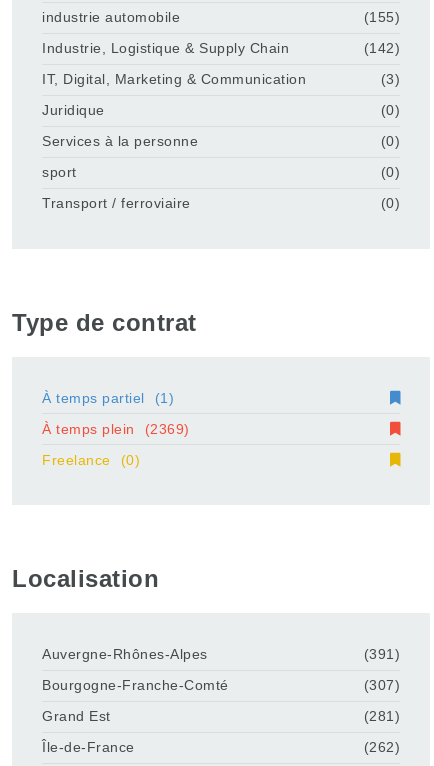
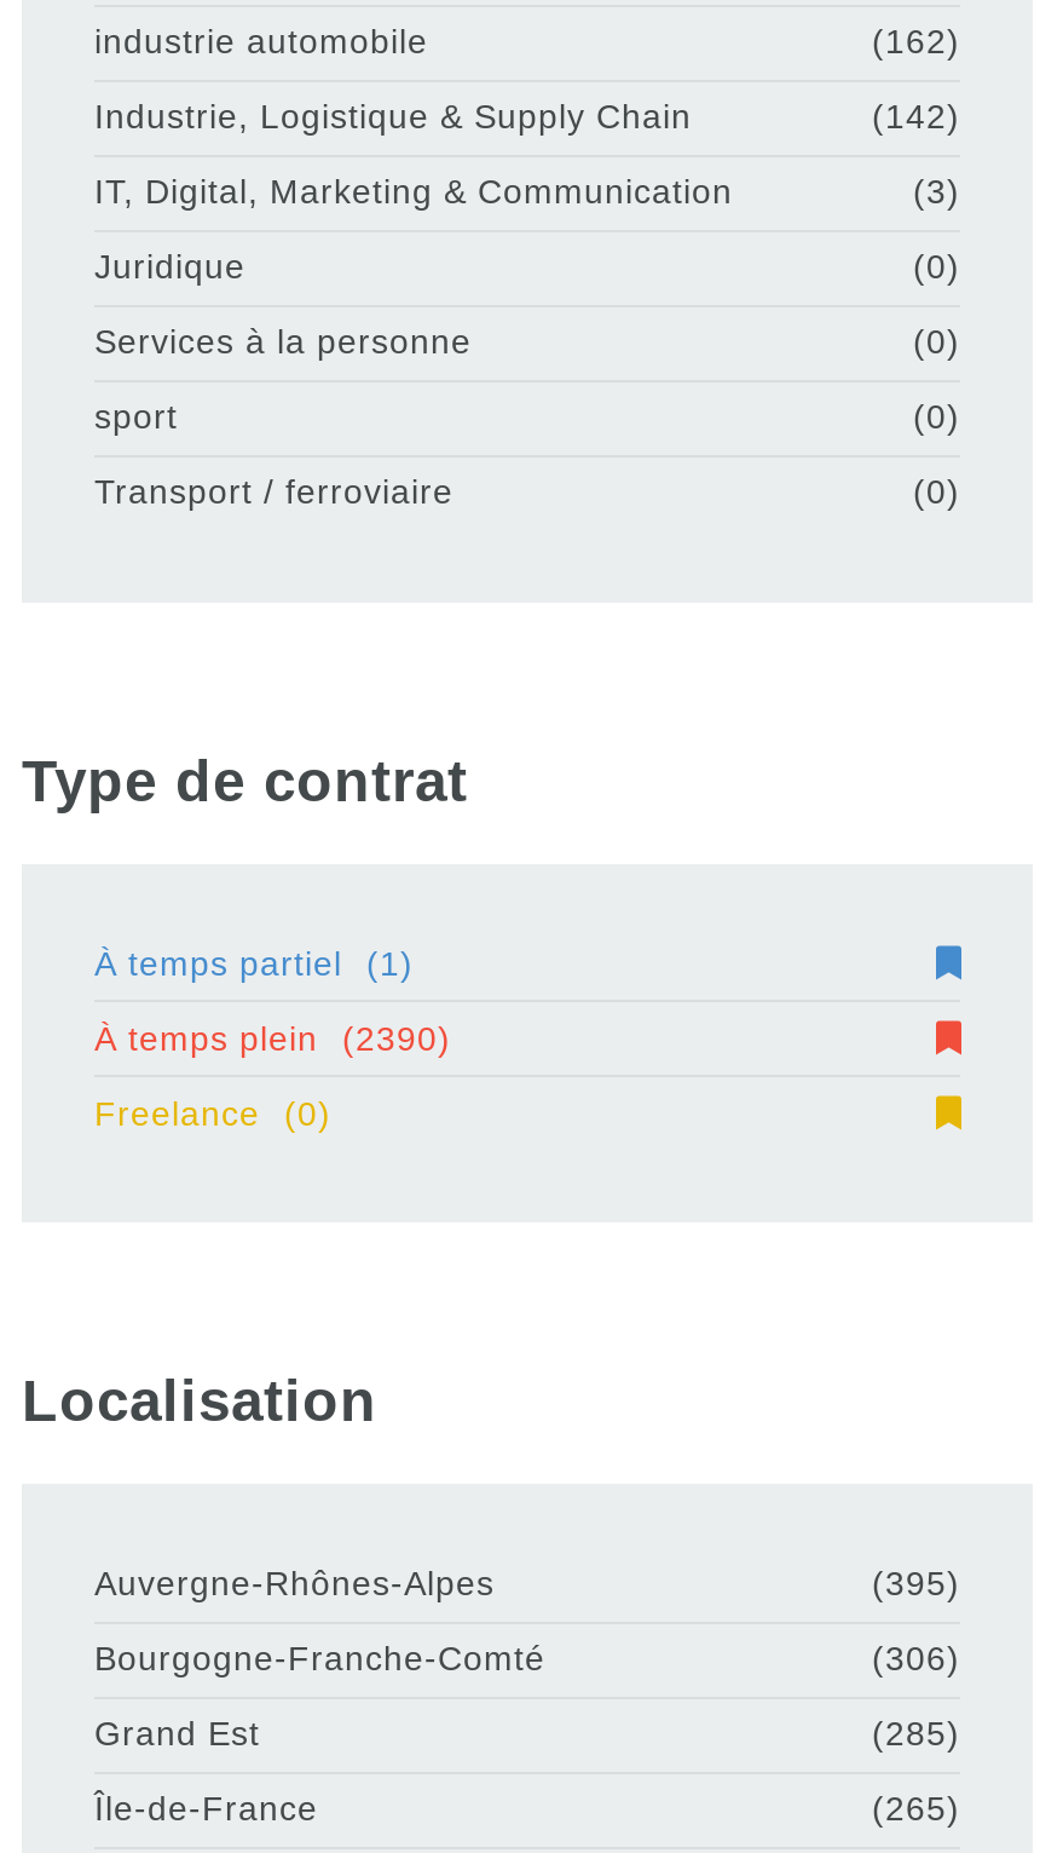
- (155)
+ (162)

- À temps plein (2369)
+ À temps plein (2390)

- (391)
+ (395)

- (307)
+ (306)

- (281)
+ (285)

- (262)
+ (265)
